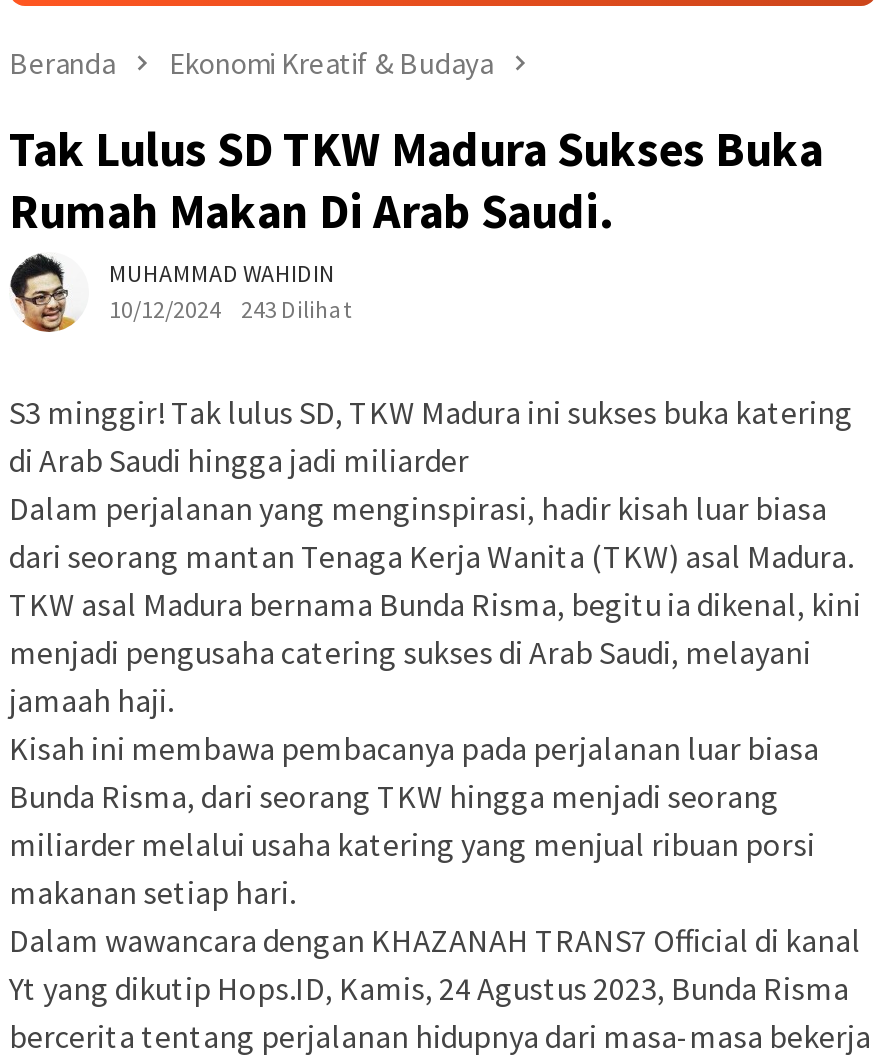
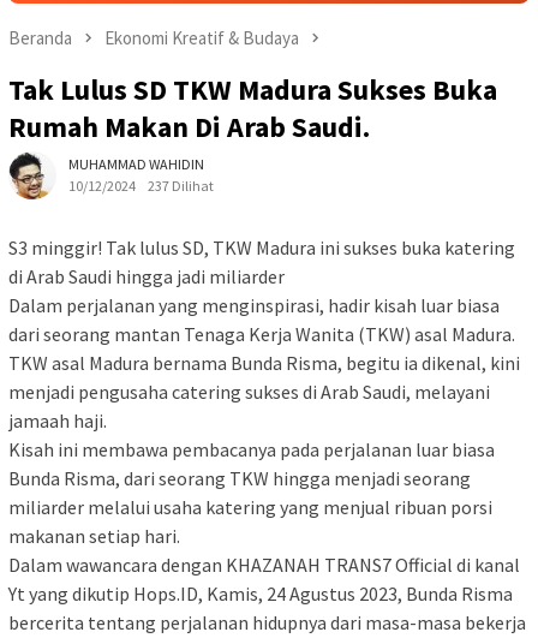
- 10/12/2024 243 Dilihat
+ 10/12/2024 237 Dilihat
